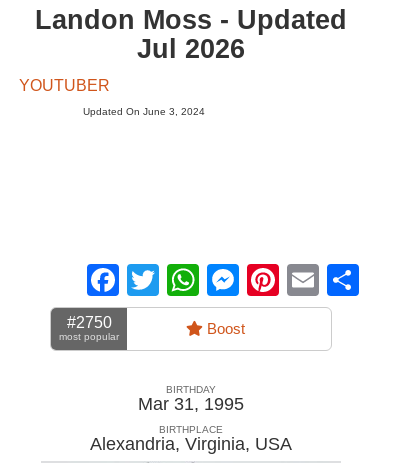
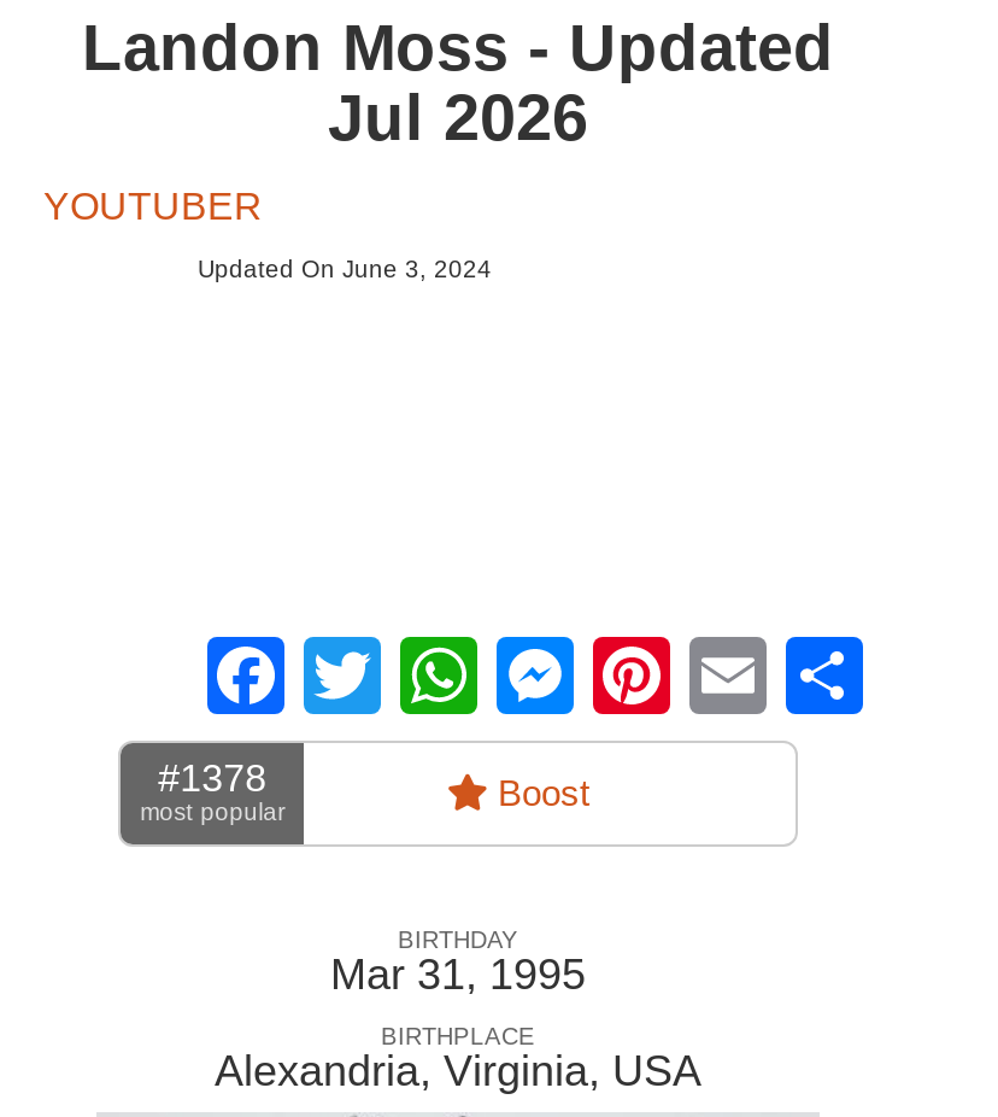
- #2750
+ #1378
